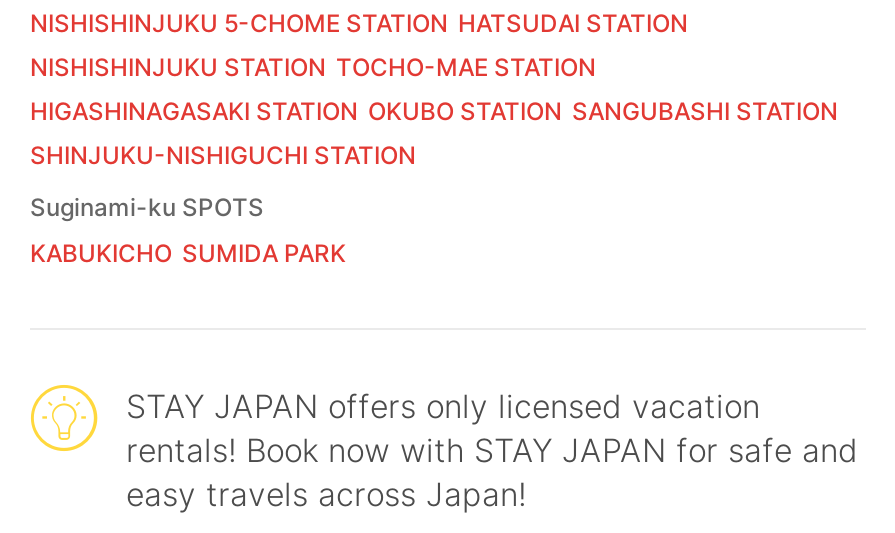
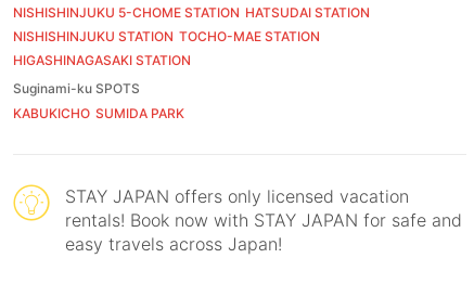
- HIGASHINAGASAKI STATION OKUBO STATION SANGUBASHI STATION
- SHINJUKU-NISHIGUCHI STATION
+ HIGASHINAGASAKI STATION
